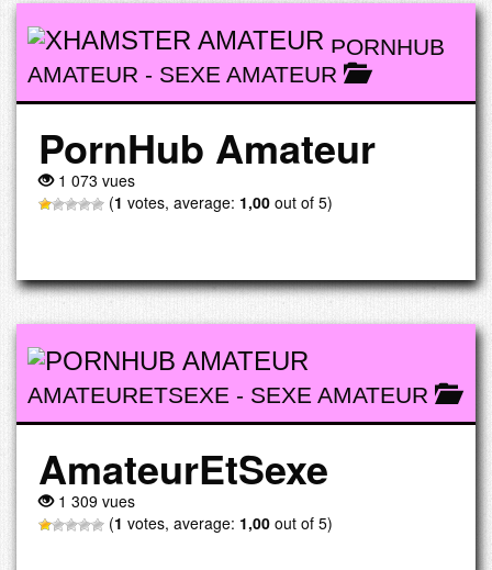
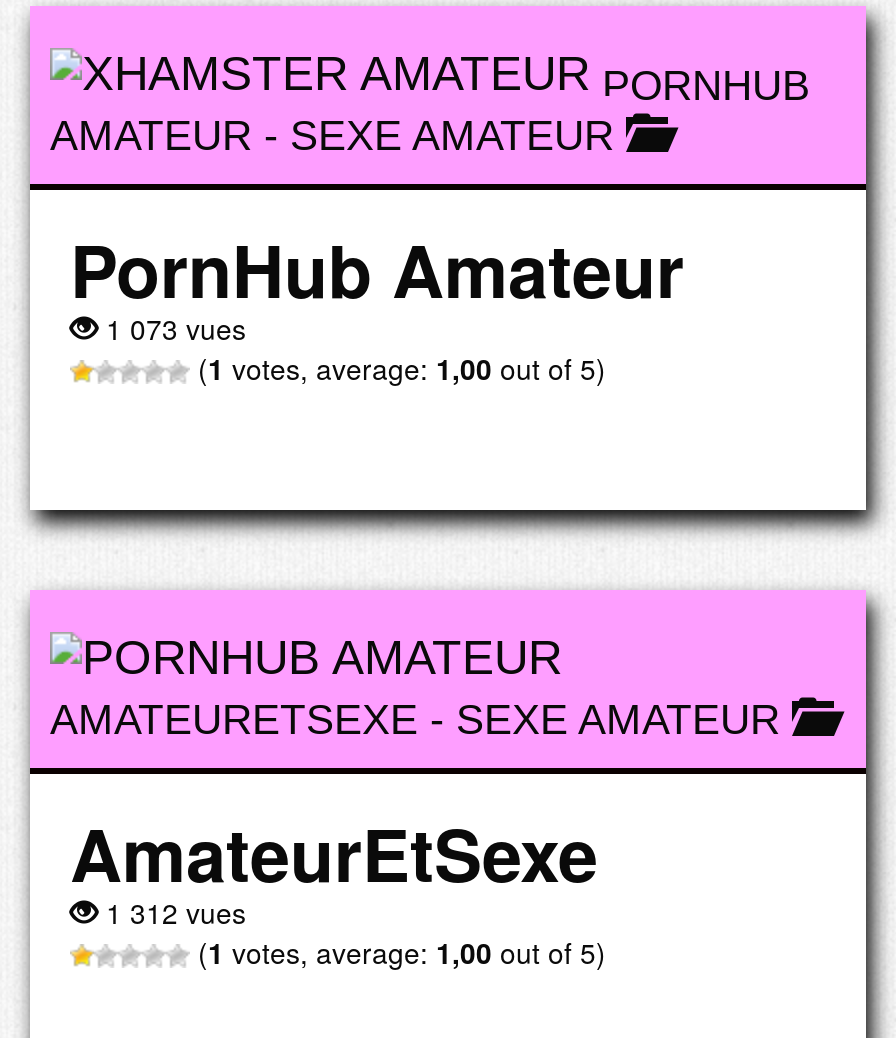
- 1 309 vues
+ 1 312 vues
